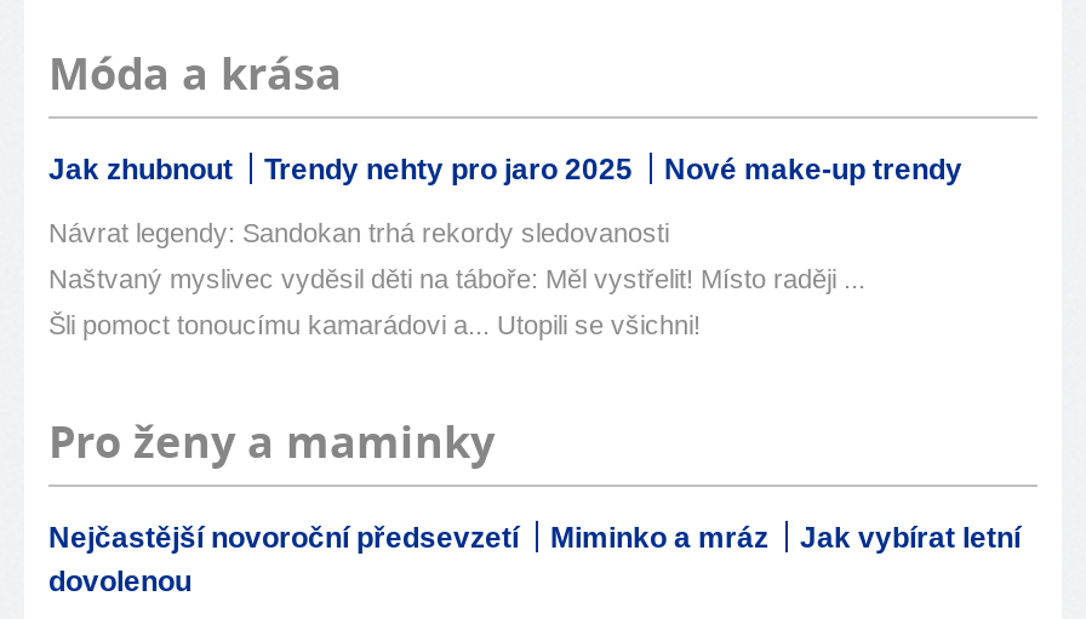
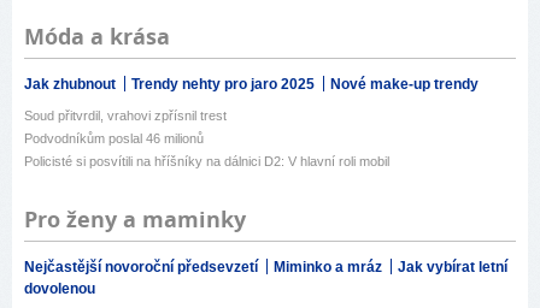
- Návrat legendy: Sandokan trhá rekordy sledovanosti
+ Soud přitvrdil, vrahovi zpřísnil trest

- Naštvaný myslivec vyděsil děti na táboře: Měl vystřelit! Místo raději ...
+ Podvodníkům poslal 46 milionů

- Šli pomoct tonoucímu kamarádovi a... Utopili se všichni!
+ Policisté si posvítili na hříšníky na dálnici D2: V hlavní roli mobil
